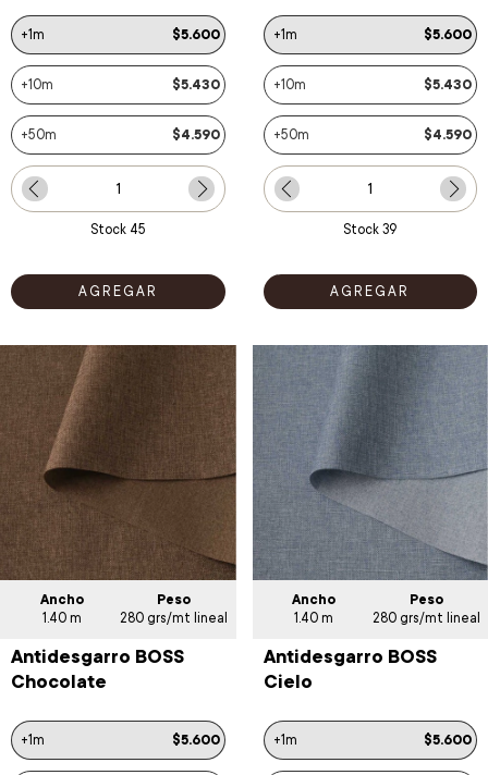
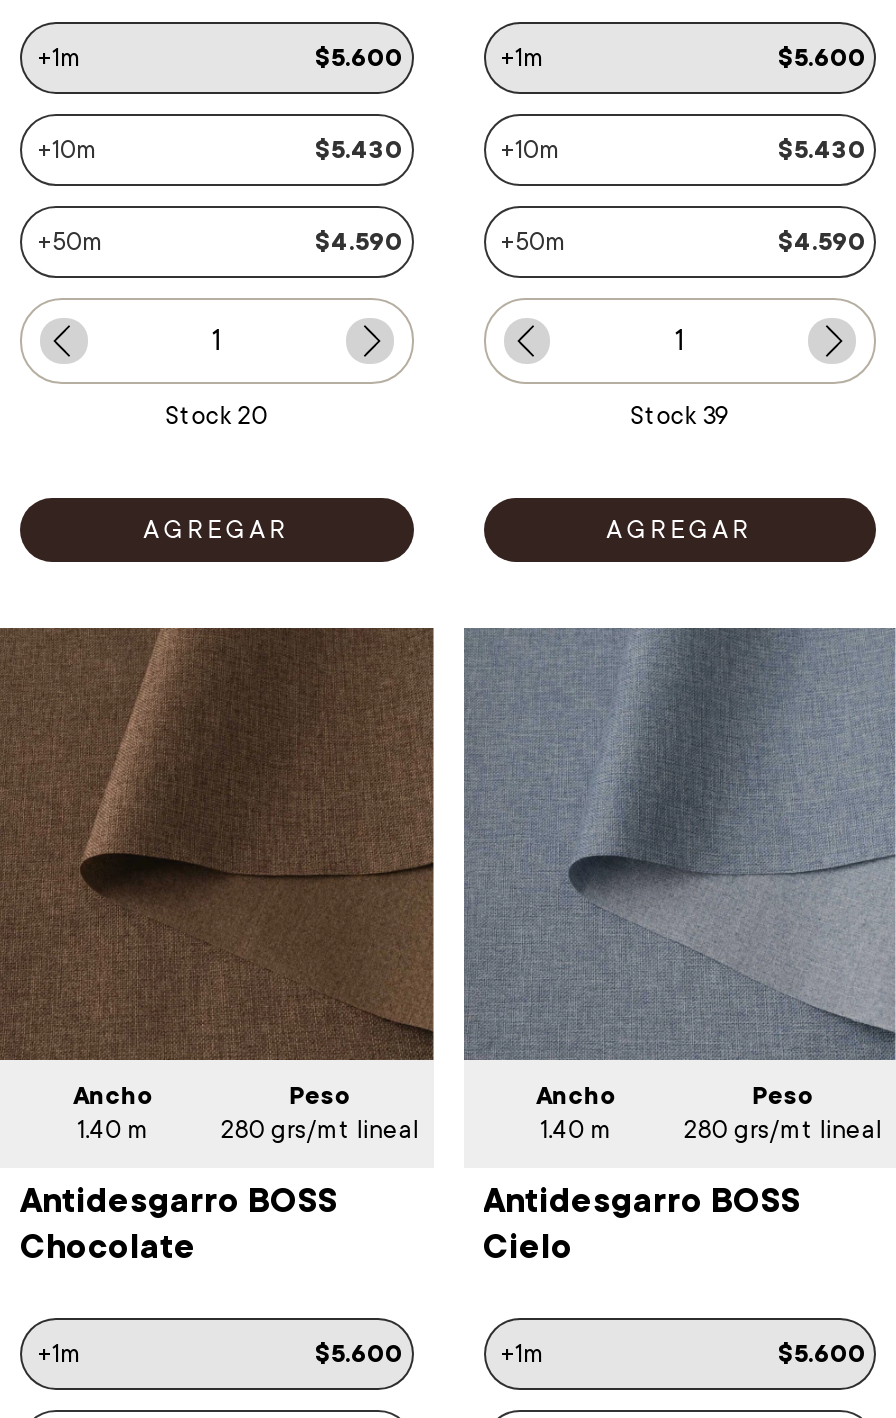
- Stock 45
+ Stock 20
